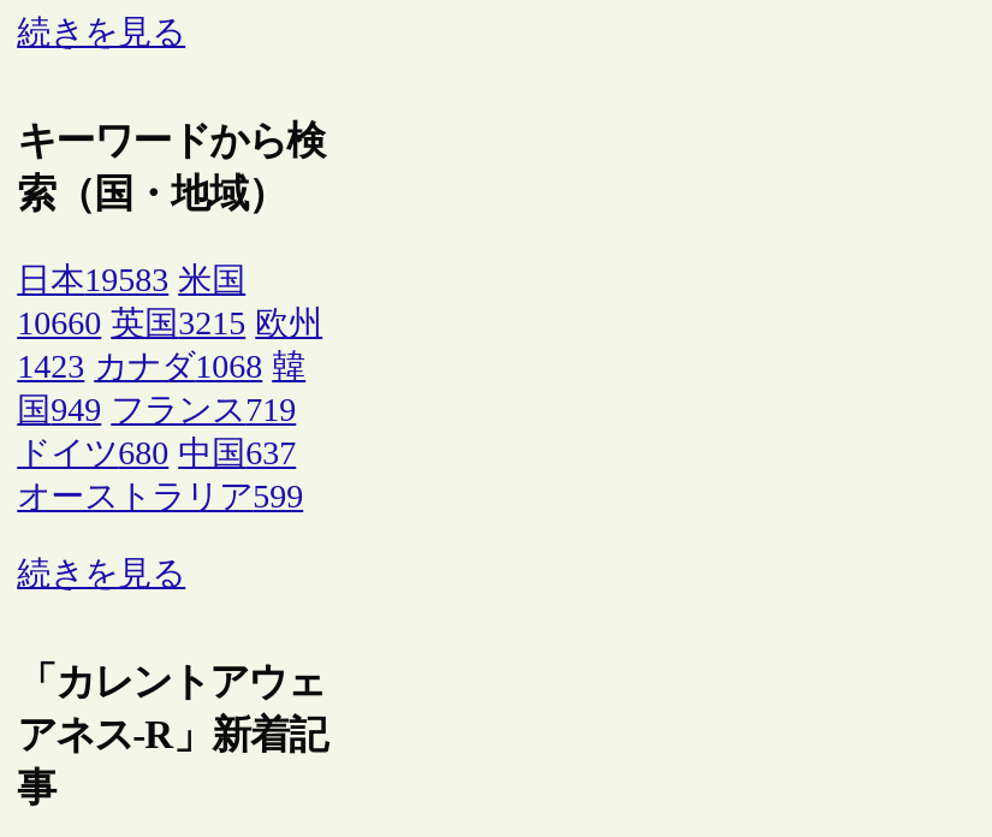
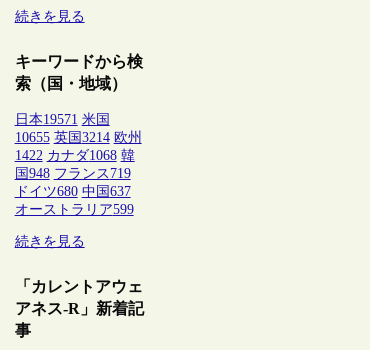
- 日本19583 米国
+ 日本19571 米国

- 10660 英国3215 欧州
+ 10655 英国3214 欧州

- 1423 カナダ1068 韓
+ 1422 カナダ1068 韓

- 国949 フランス719
+ 国948 フランス719
